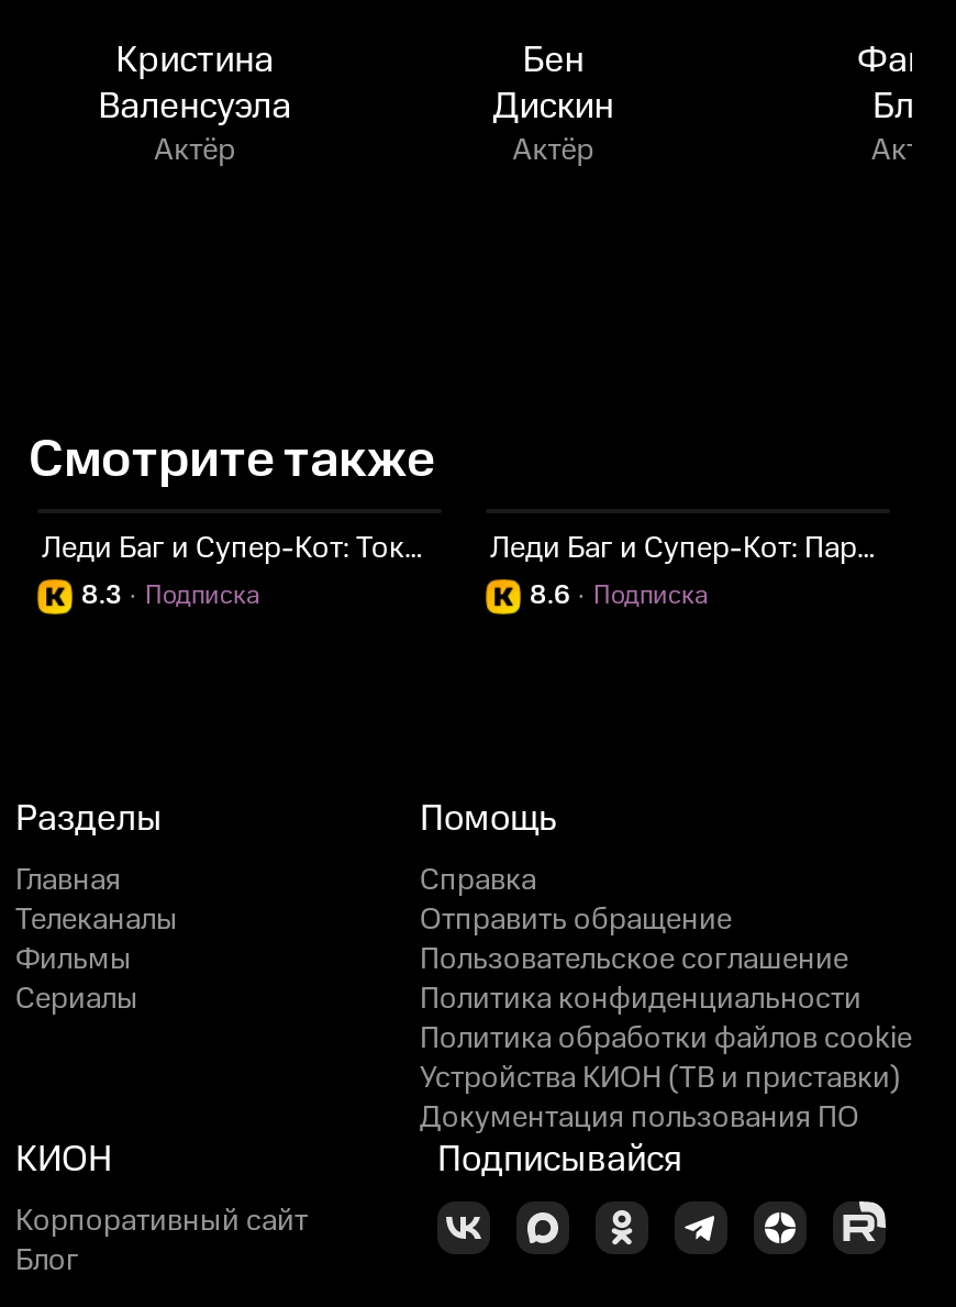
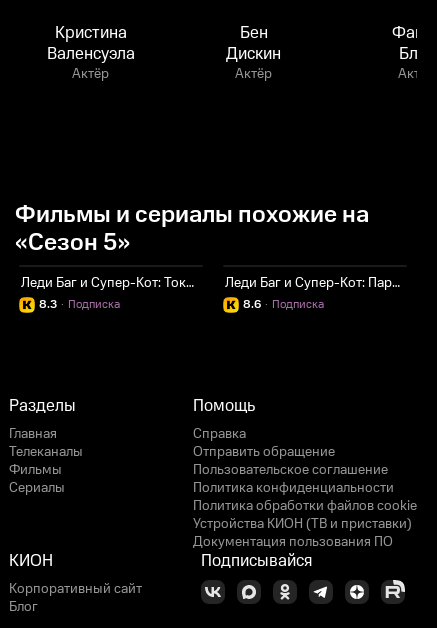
- Смотрите также
+ Фильмы и сериалы похожие на
+ «Сезон 5»
